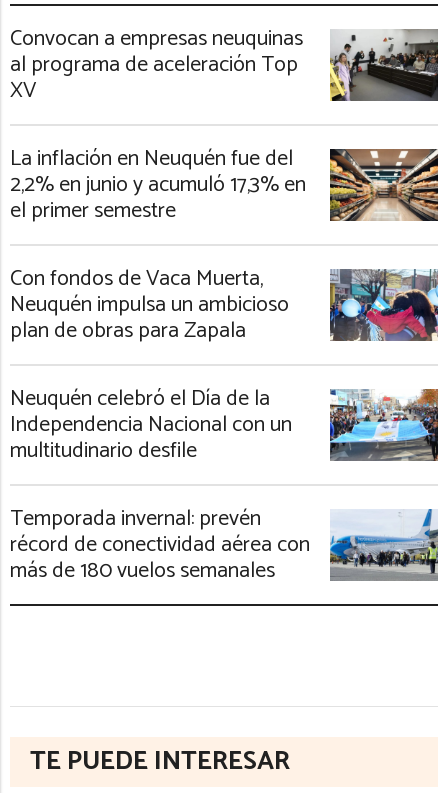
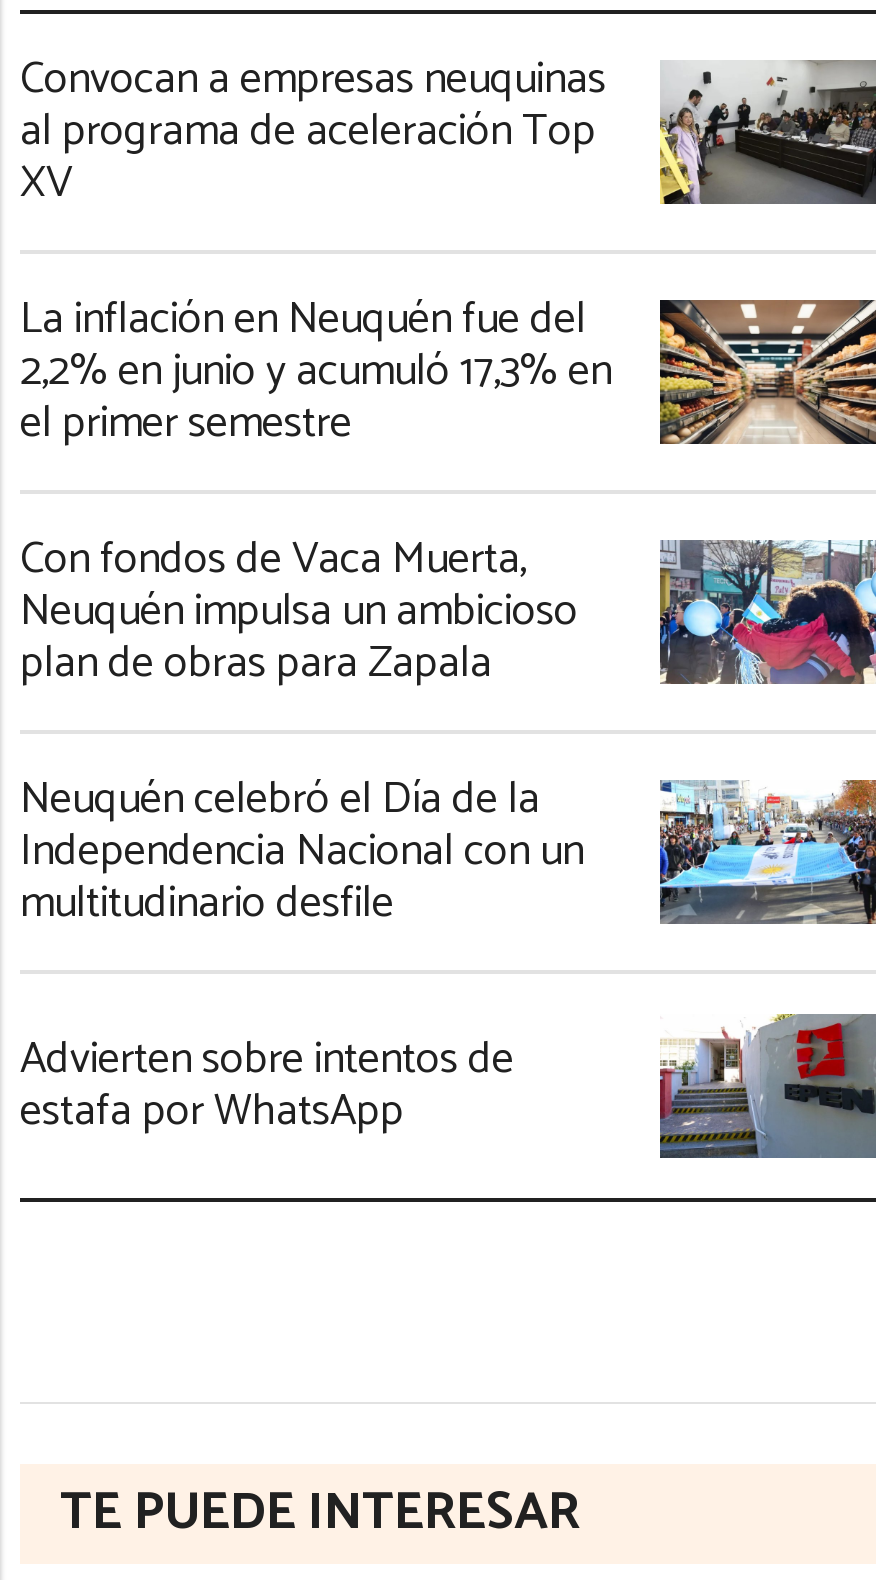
- Temporada invernal: prevén
- récord de conectividad aérea con
- más de 180 vuelos semanales
+ Advierten sobre intentos de
+ estafa por WhatsApp

- [image]
+ [image]
